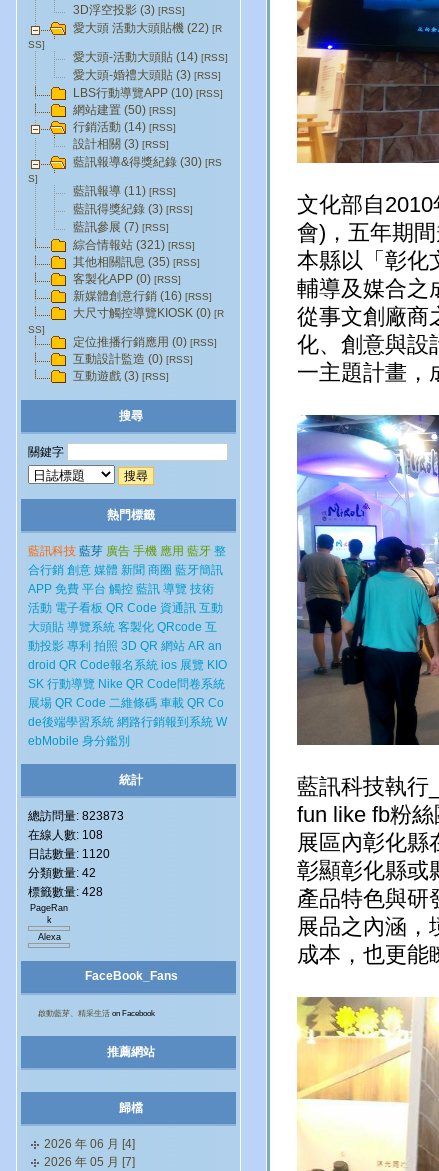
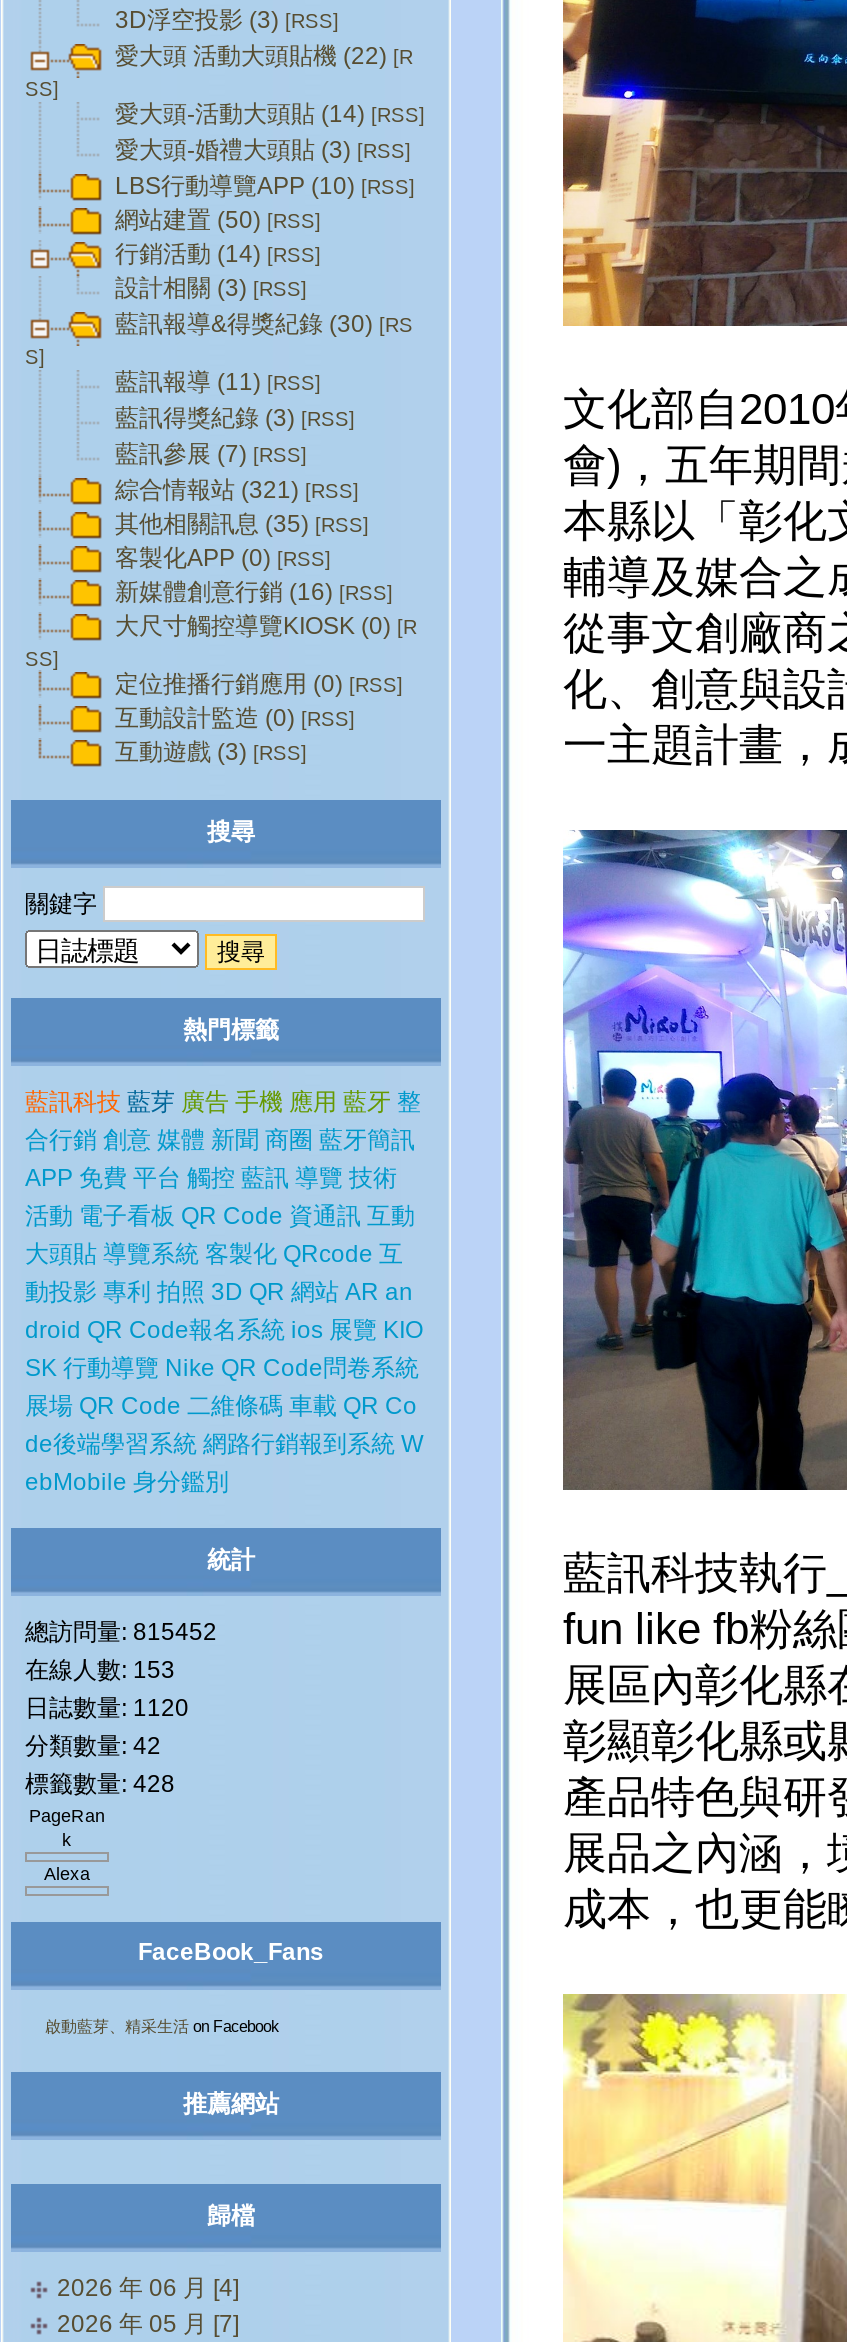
- 總訪問量: 823873
+ 總訪問量: 815452

- 在線人數: 108
+ 在線人數: 153
